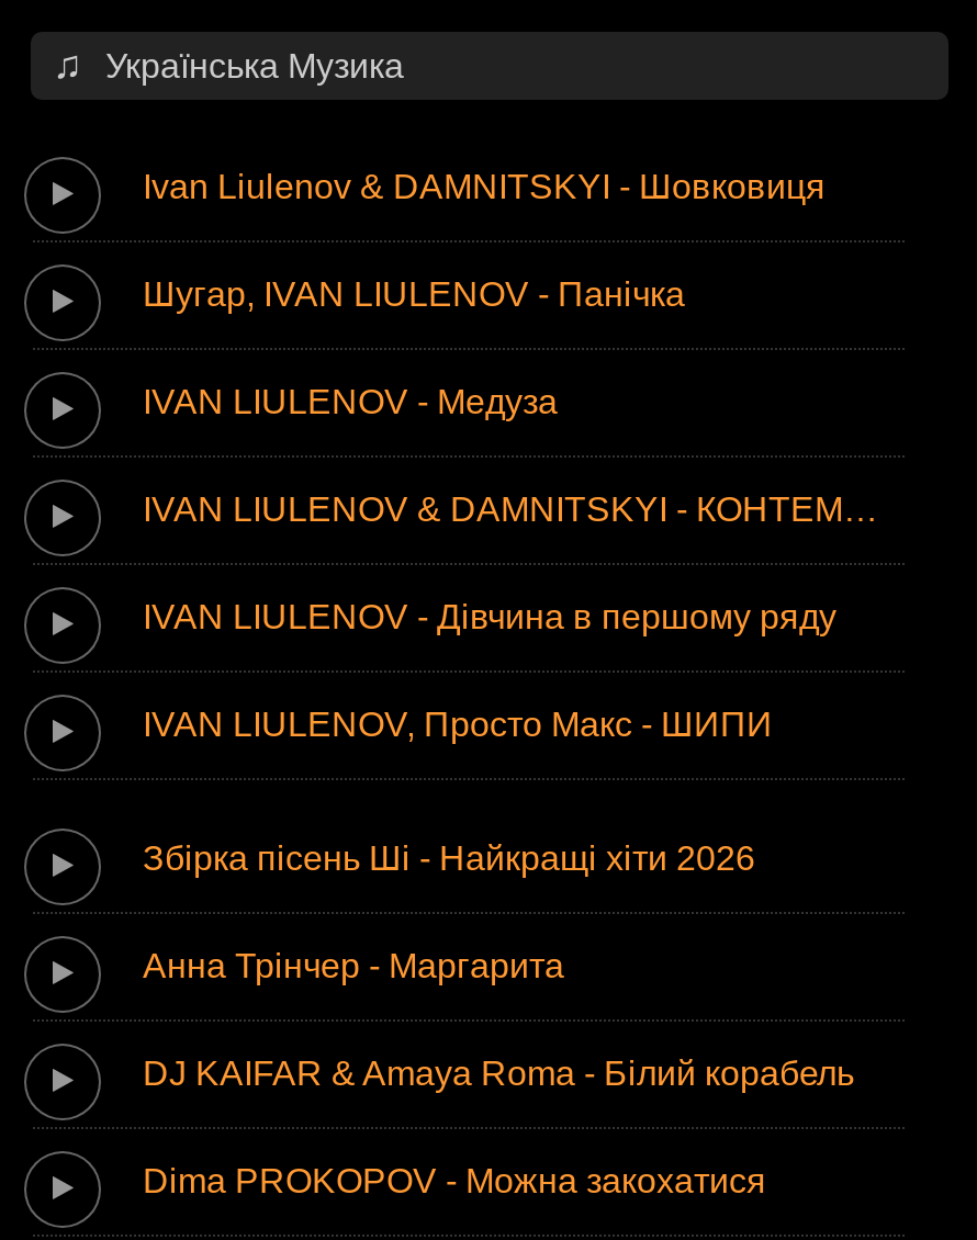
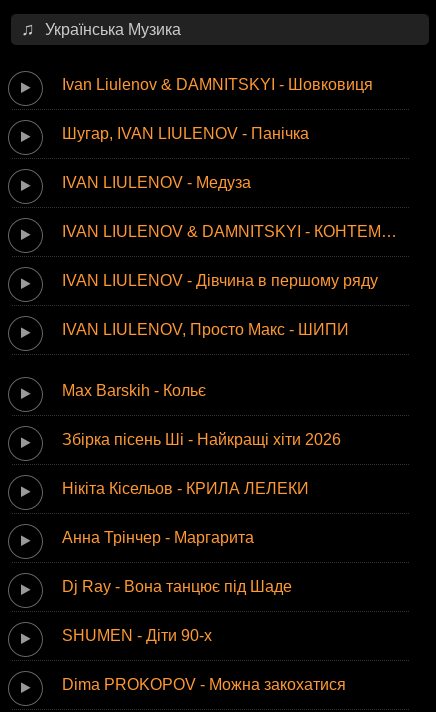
+ Max Barskih - Кольє

+ Нікіта Кісельов - КРИЛА ЛЕЛЕКИ

- DJ KAIFAR & Amaya Roma - Білий корабель
+ Dj Ray - Вона танцює під Шаде
+ SHUMEN - Діти 90-х
